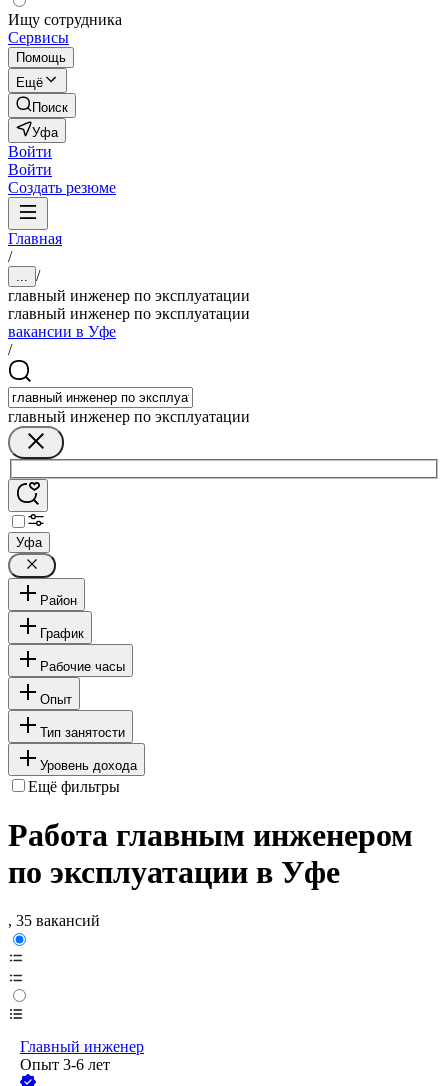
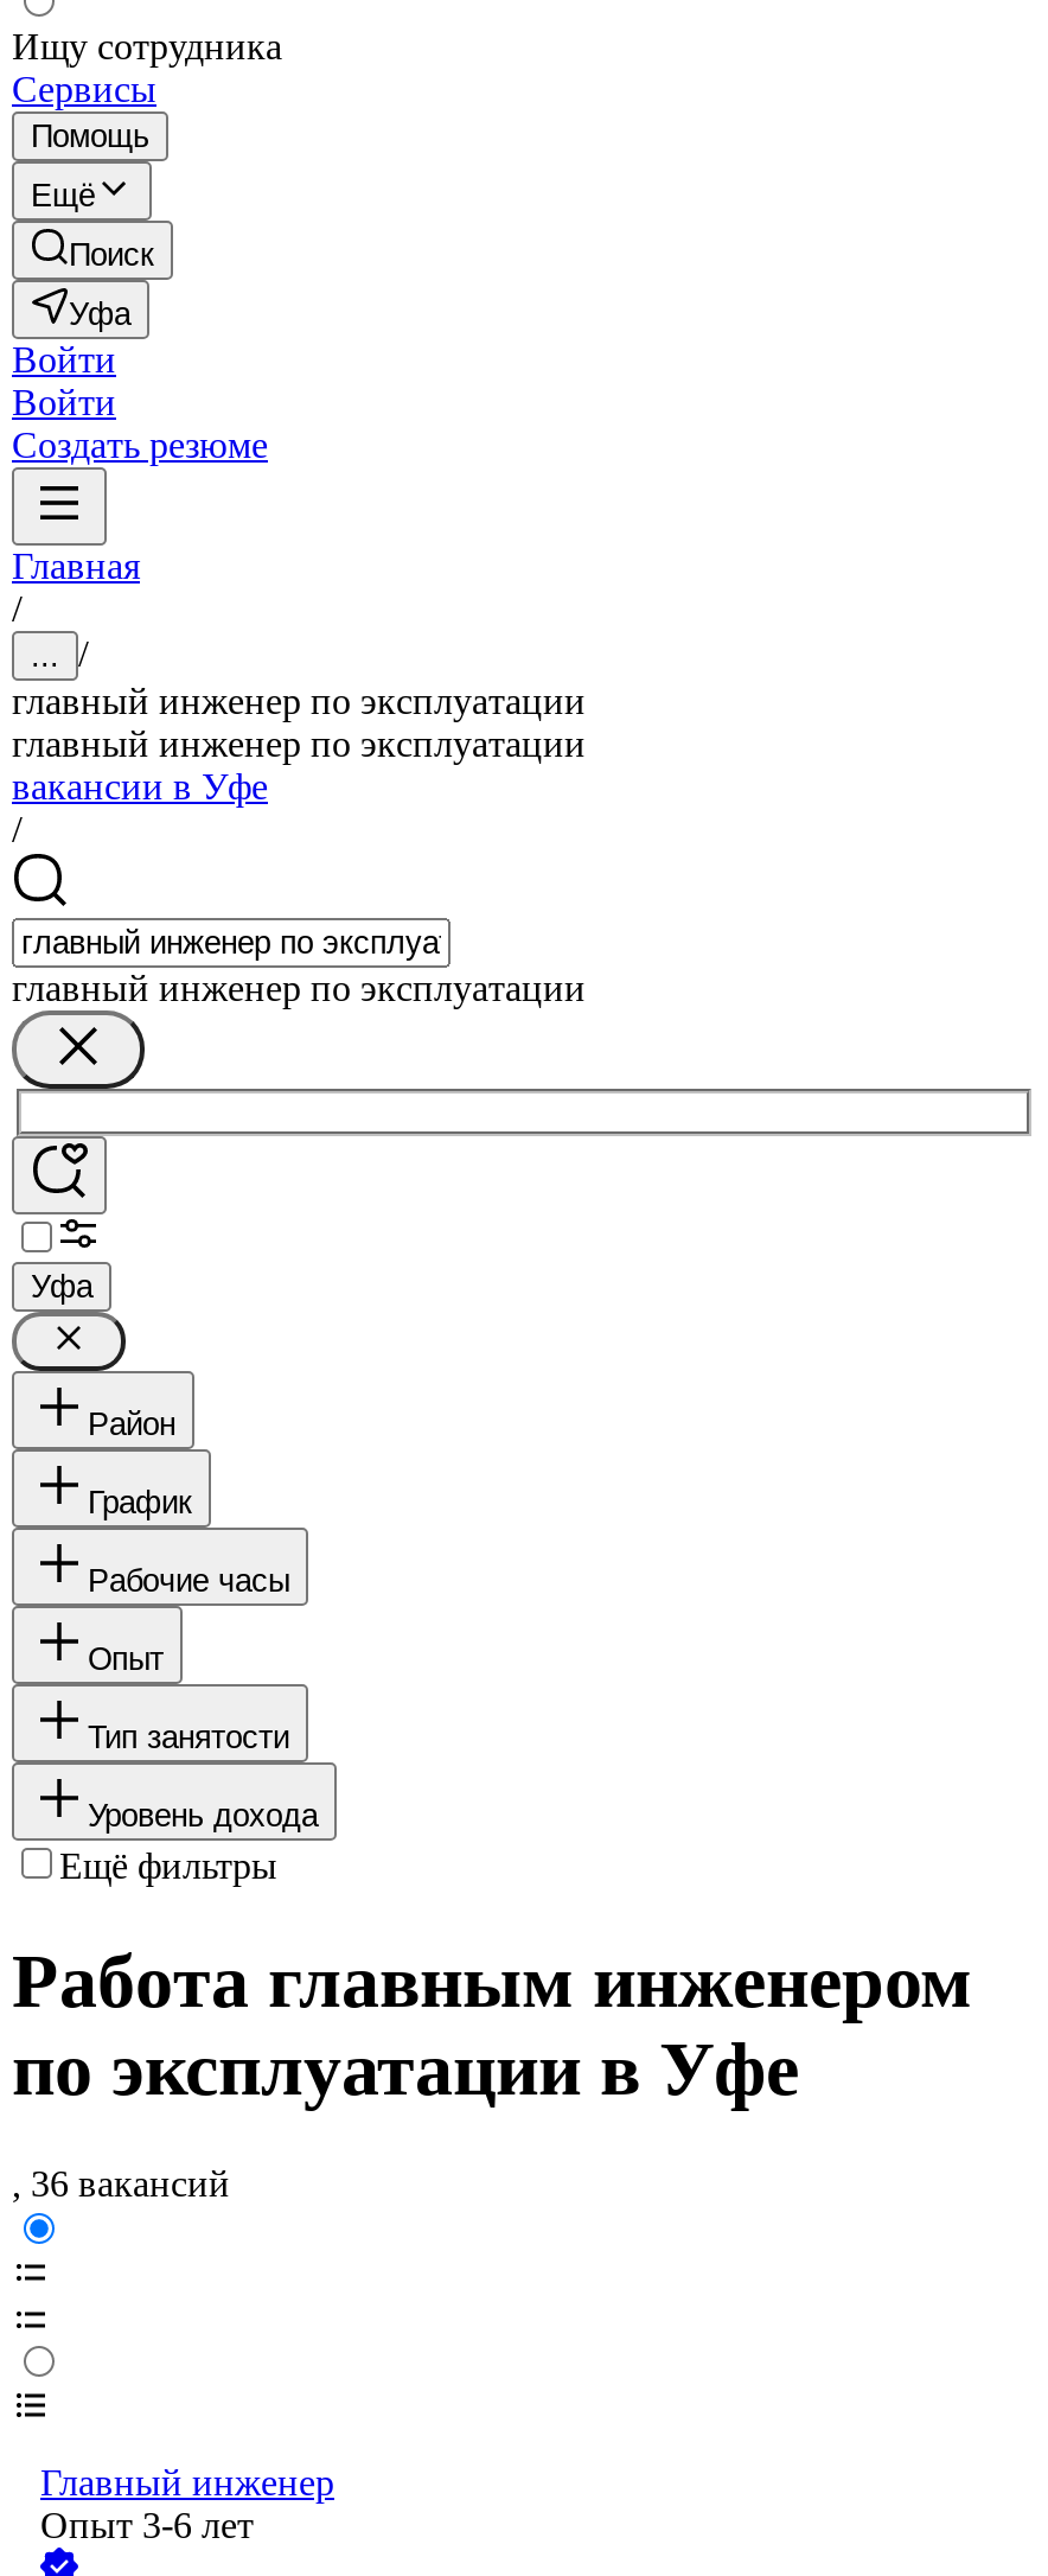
- , 35 вакансий
+ , 36 вакансий
